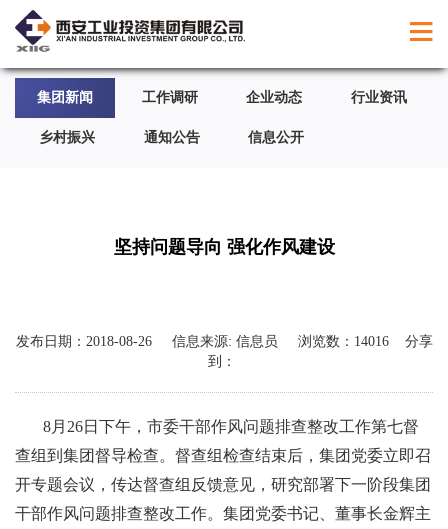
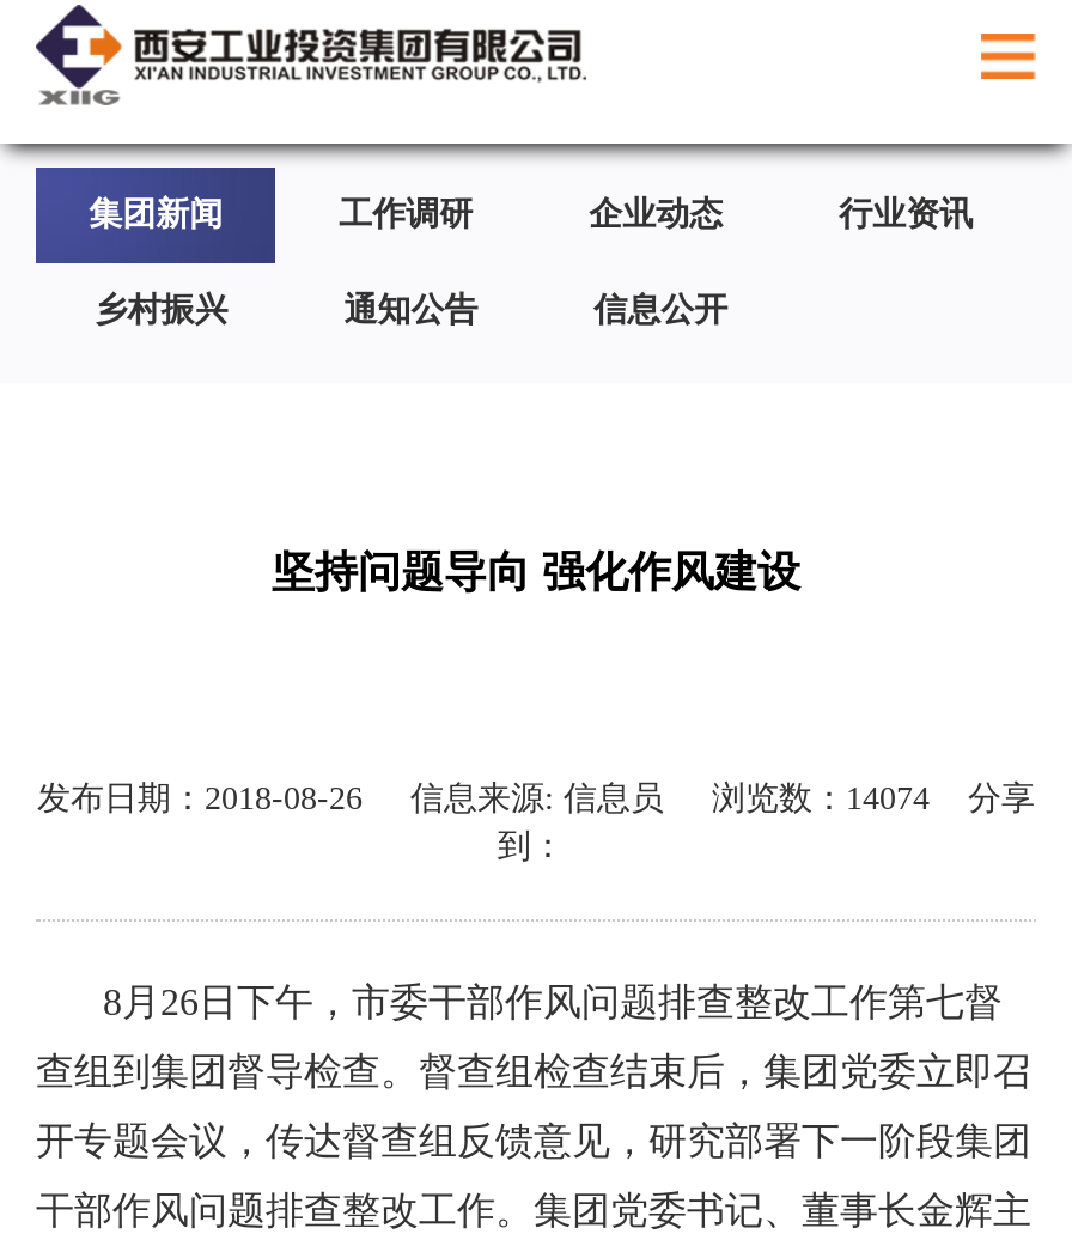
- 发布日期：2018-08-26信息来源:信息员浏览数：14016分享
+ 发布日期：2018-08-26信息来源:信息员浏览数：14074分享
